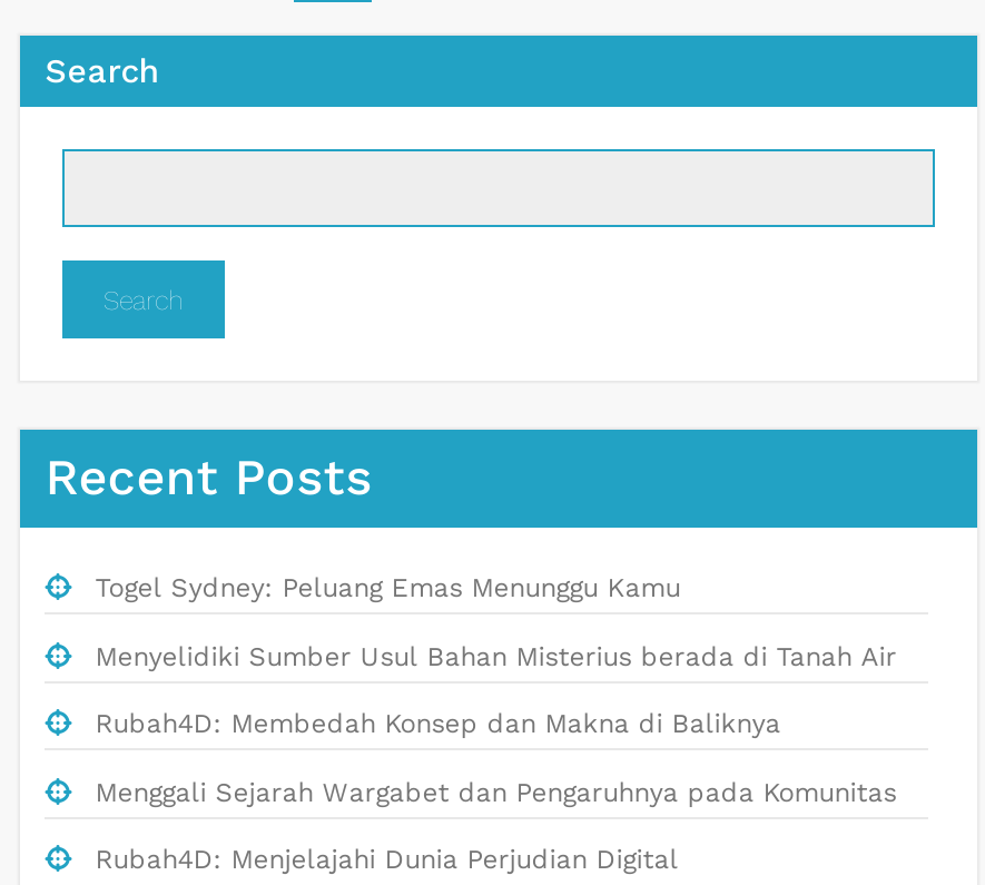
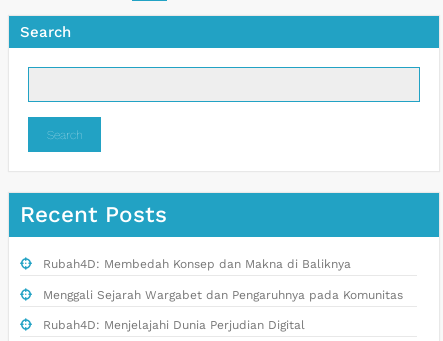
- Togel Sydney: Peluang Emas Menunggu Kamu
- Menyelidiki Sumber Usul Bahan Misterius berada di Tanah Air
